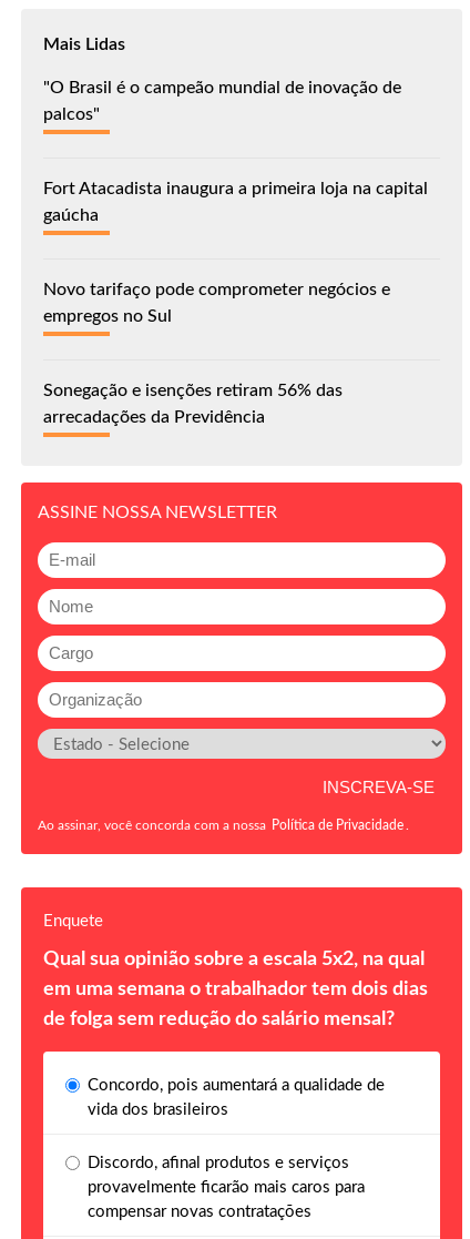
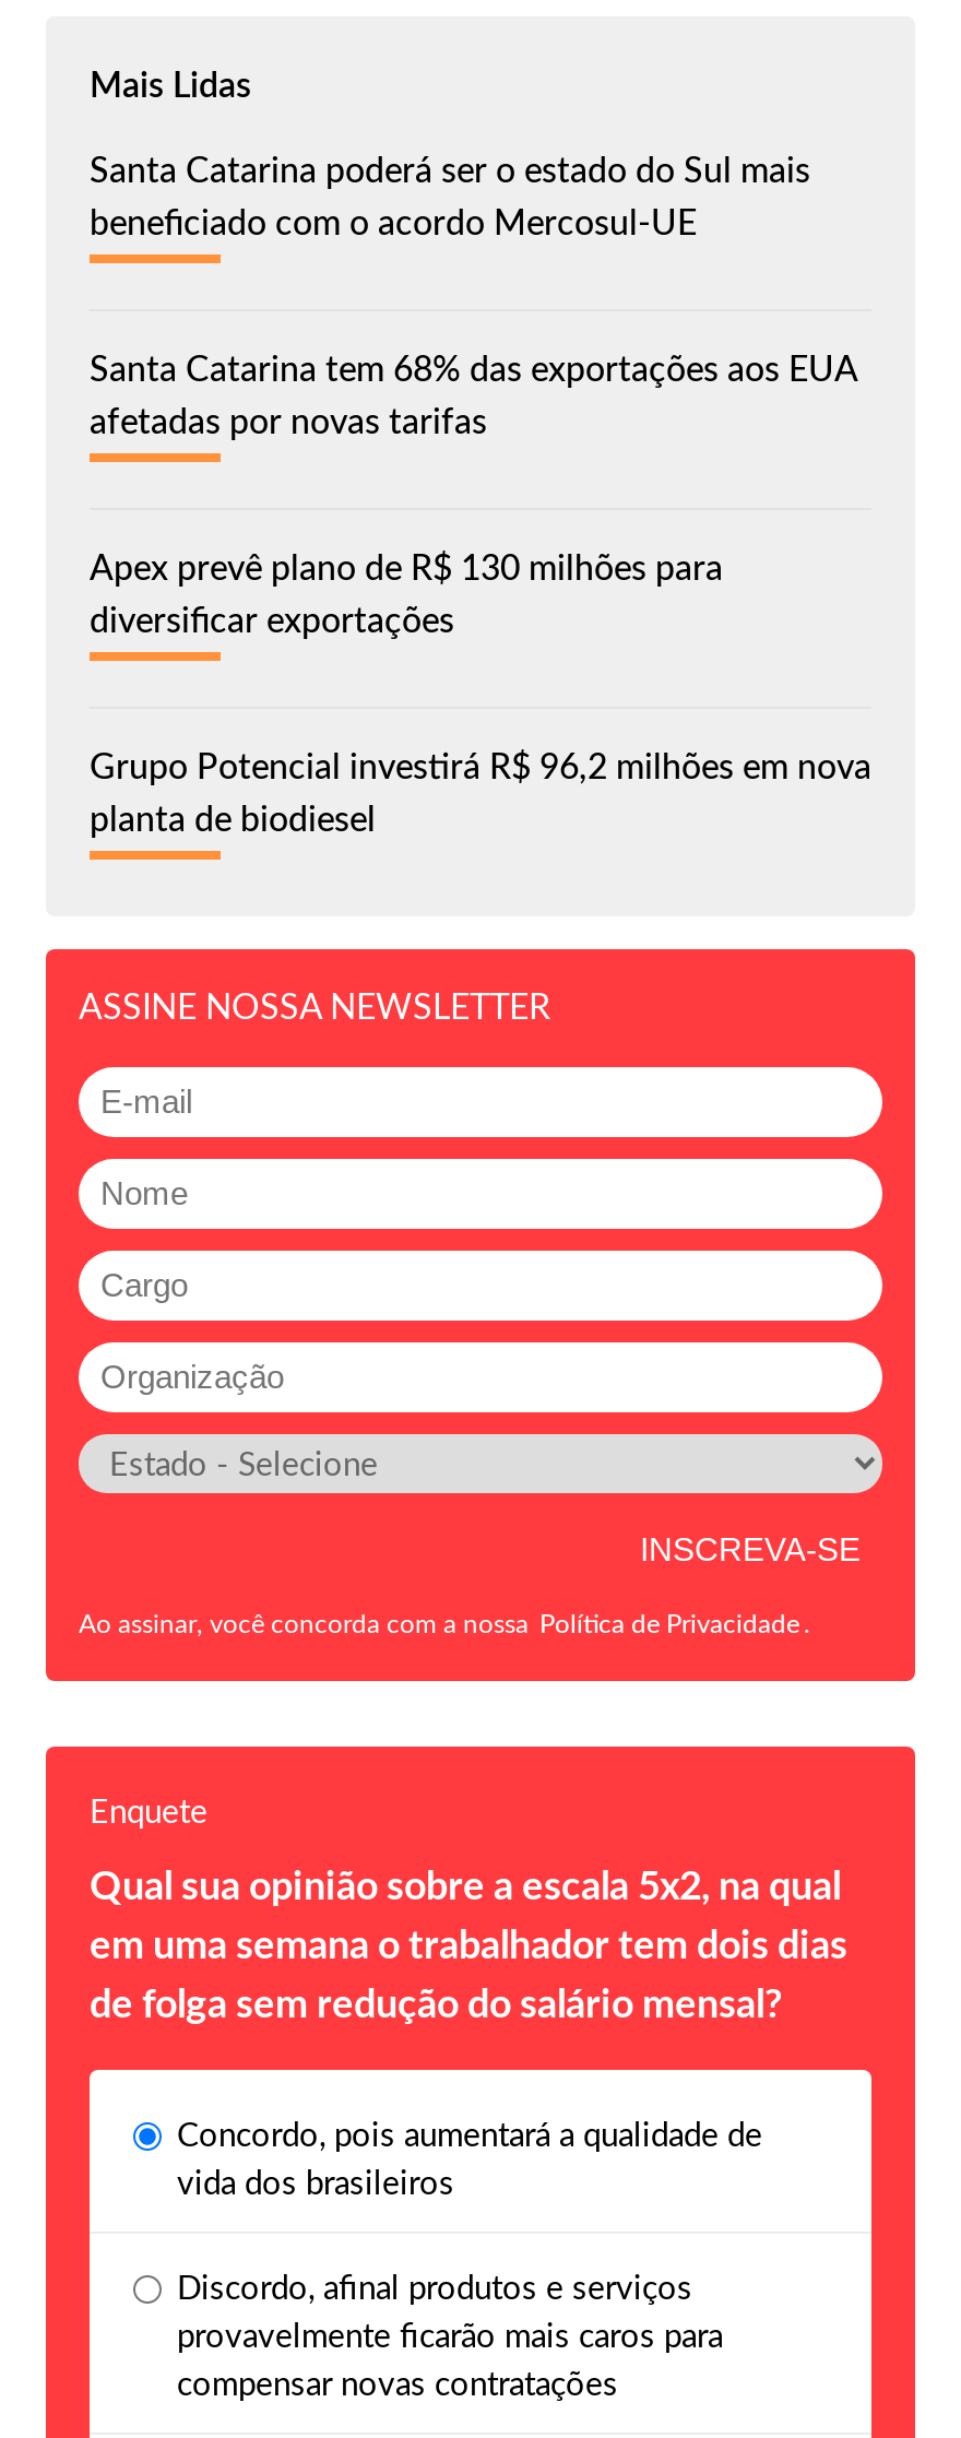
- "O Brasil é o campeão mundial de inovação de
+ Santa Catarina poderá ser o estado do Sul mais

- palcos"
+ beneficiado com o acordo Mercosul-UE

- Fort Atacadista inaugura a primeira loja na capital
+ Santa Catarina tem 68% das exportações aos EUA

- gaúcha
+ afetadas por novas tarifas

- Novo tarifaço pode comprometer negócios e
+ Apex prevê plano de R$ 130 milhões para

- empregos no Sul
+ diversificar exportações

- Sonegação e isenções retiram 56% das
+ Grupo Potencial investirá R$ 96,2 milhões em nova

- arrecadações da Previdência
+ planta de biodiesel
